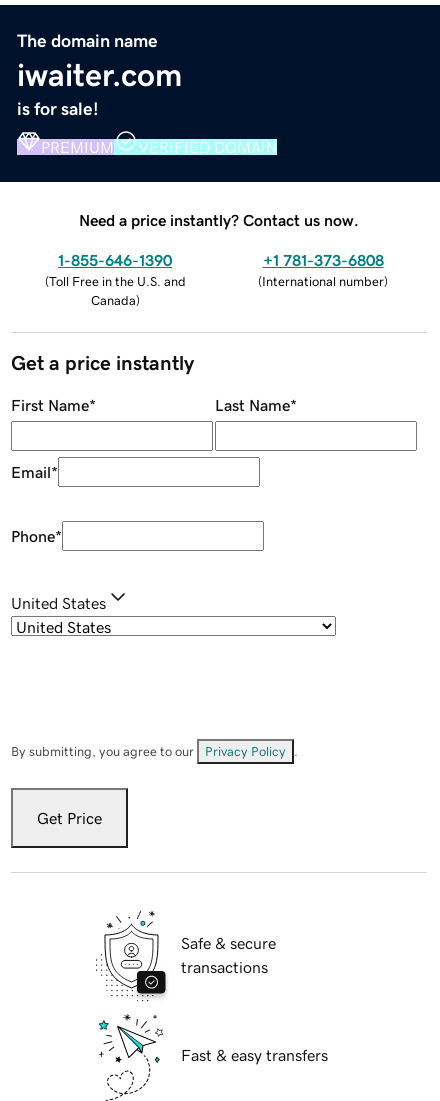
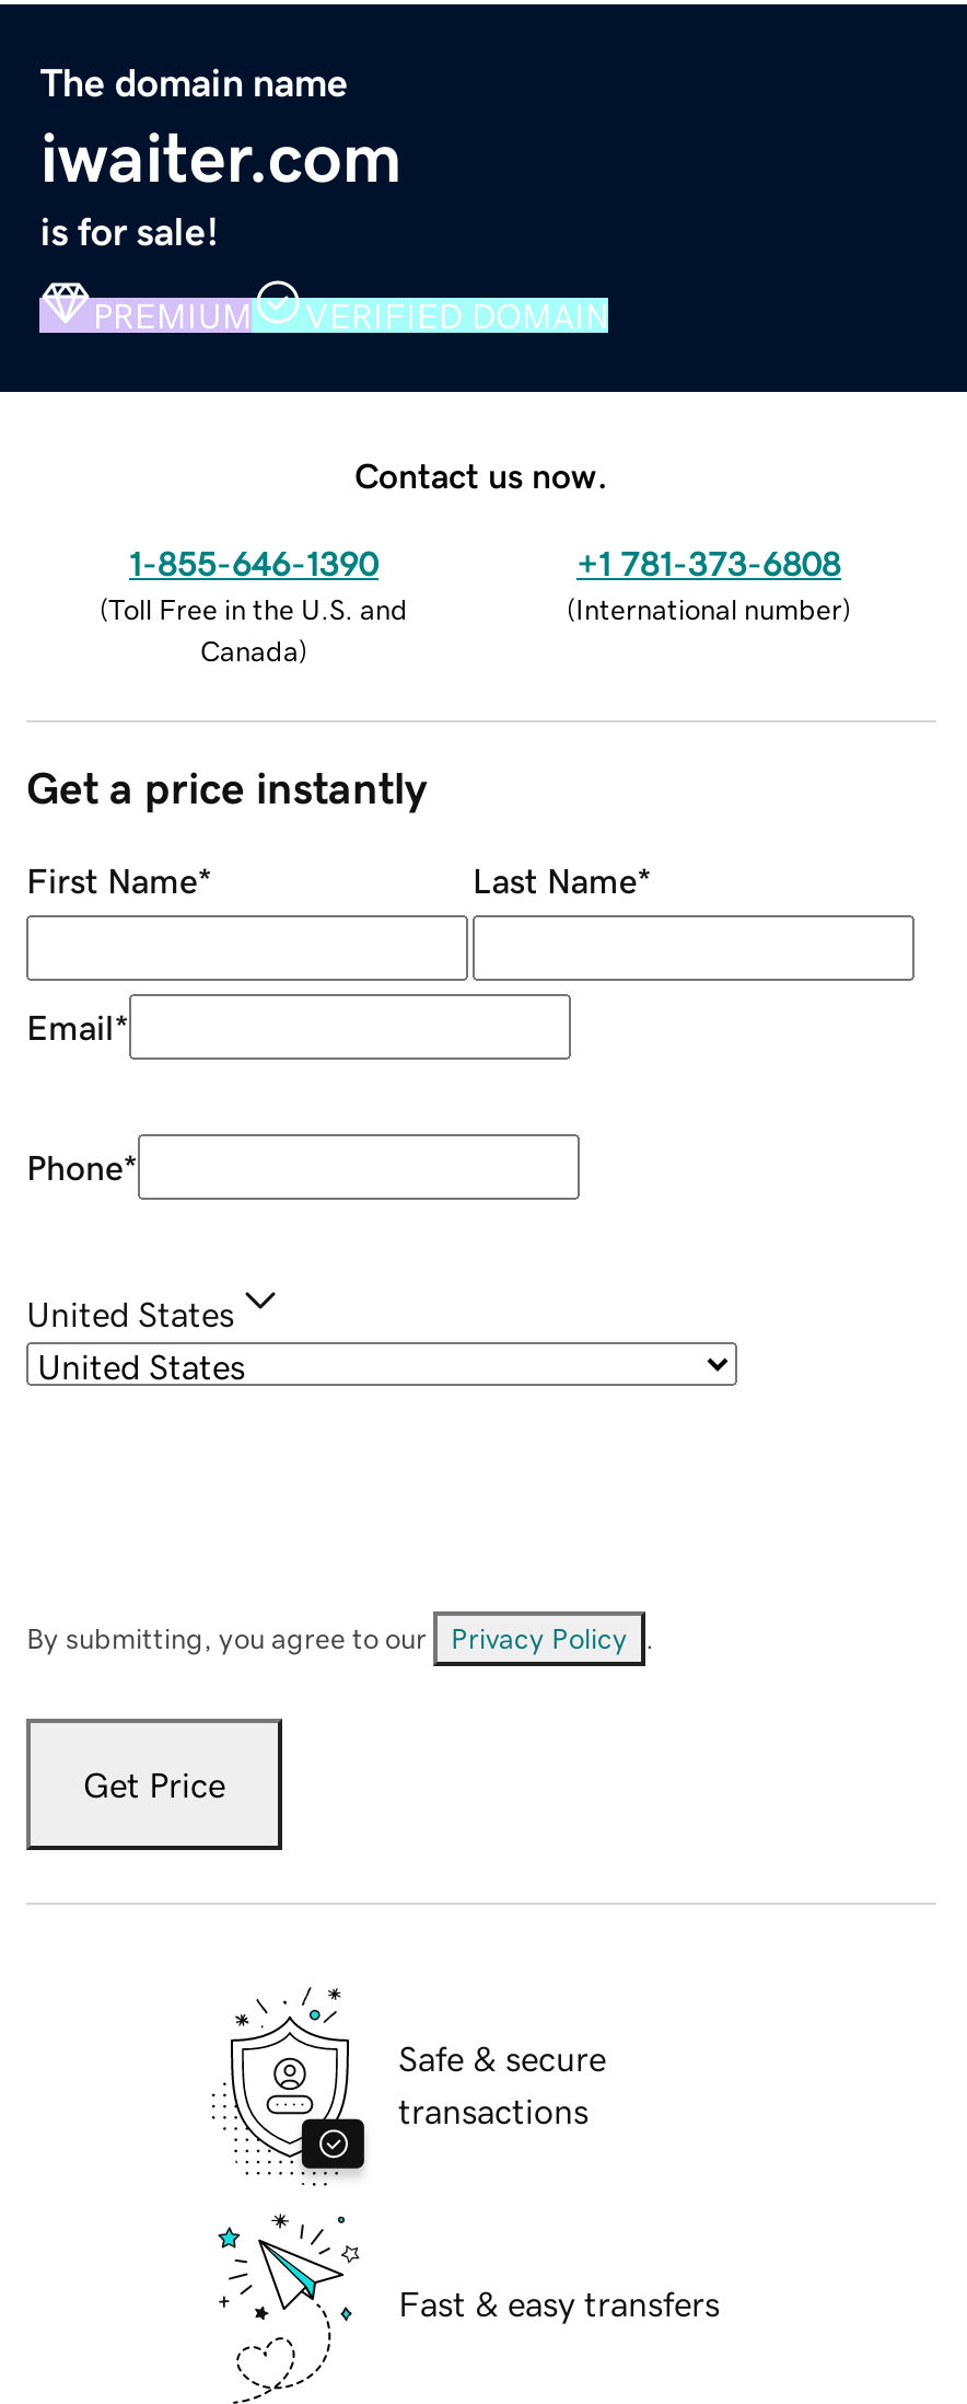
- Need a price instantly? Contact us now.
+ Contact us now.
